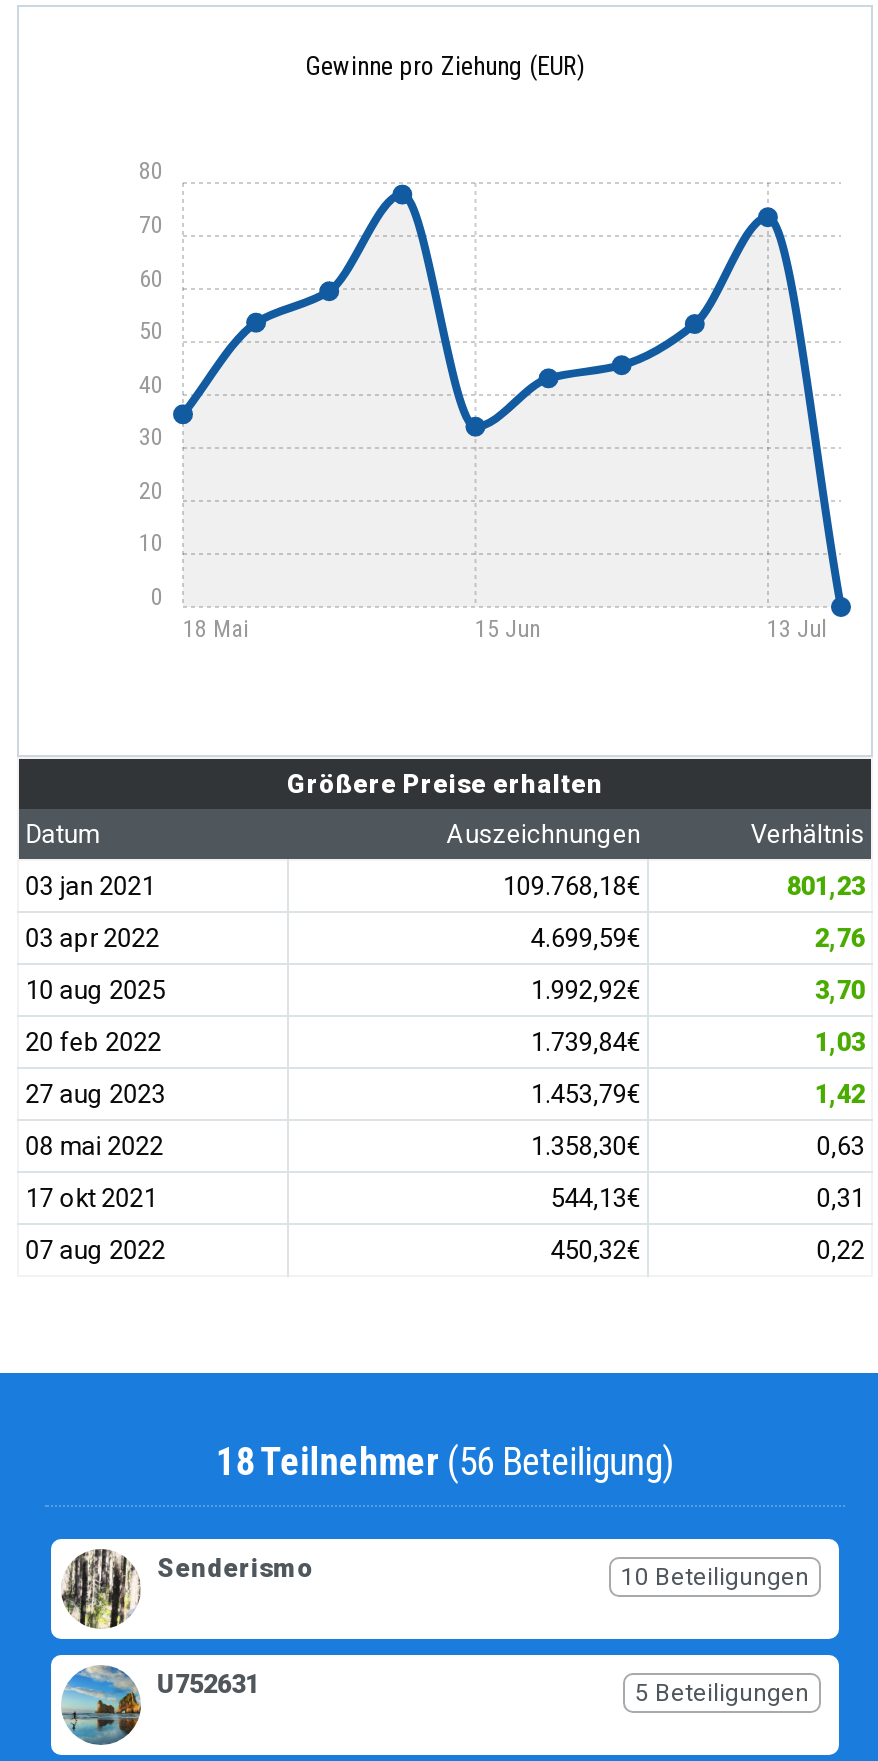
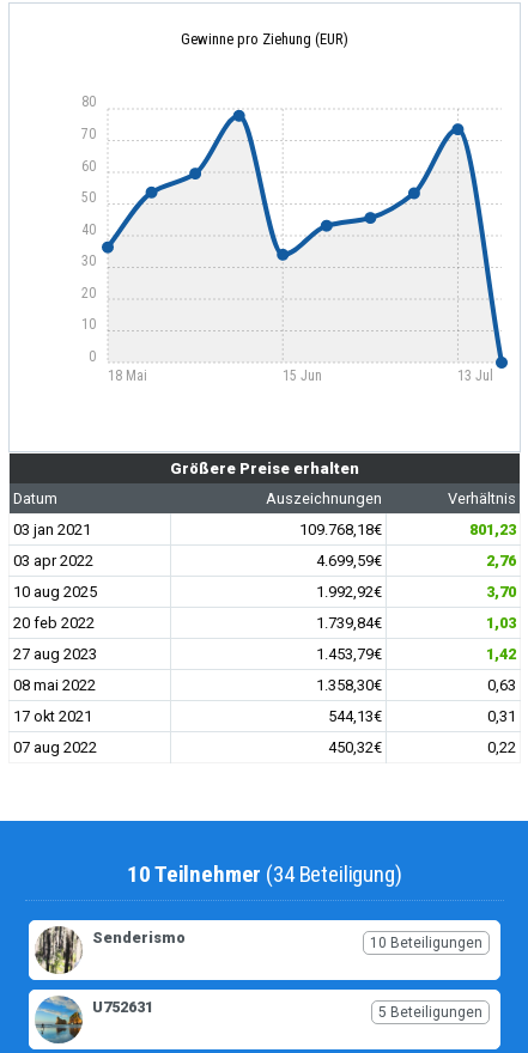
- 18 Teilnehmer (56 Beteiligung)
+ 10 Teilnehmer (34 Beteiligung)
